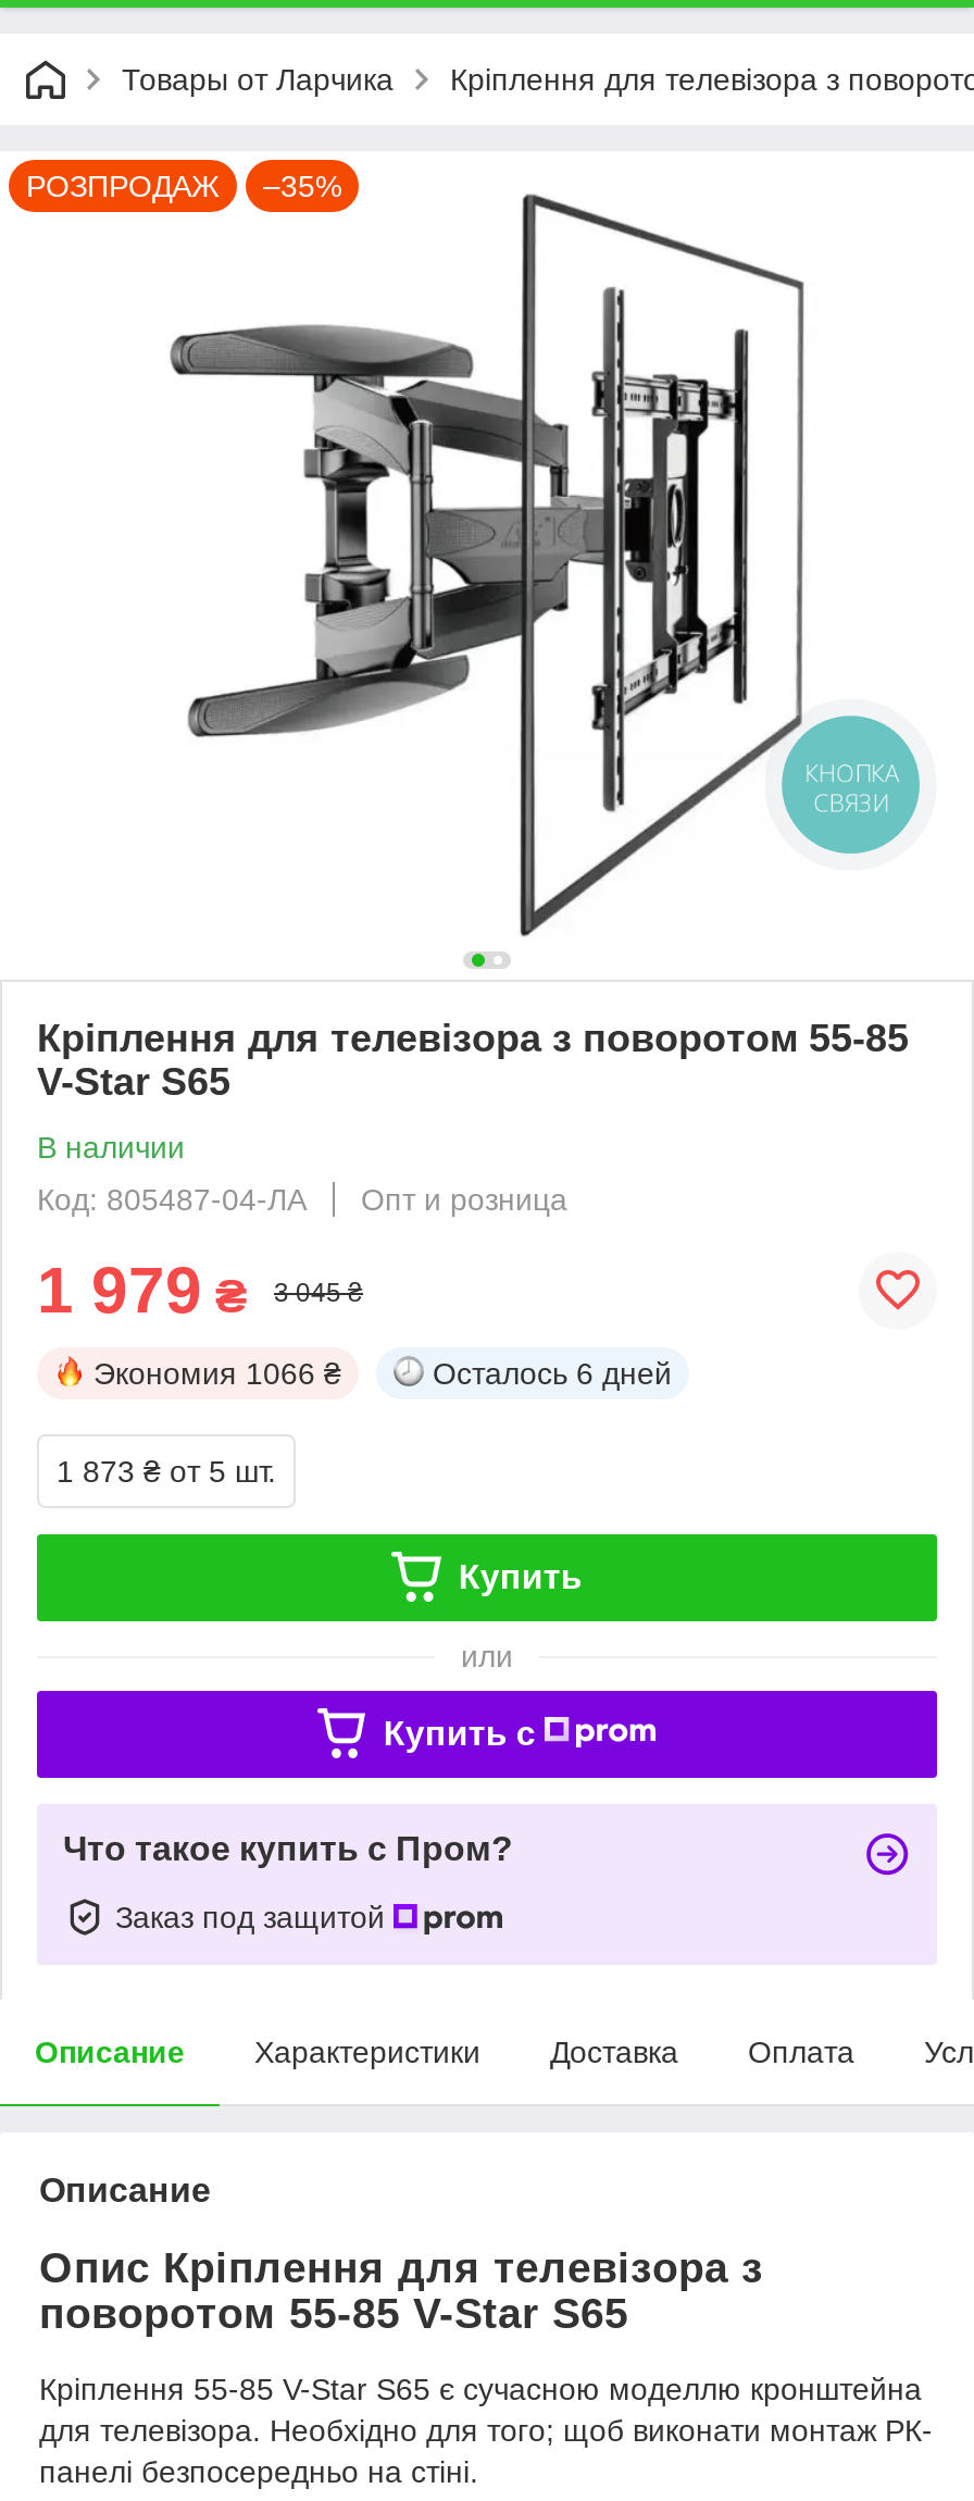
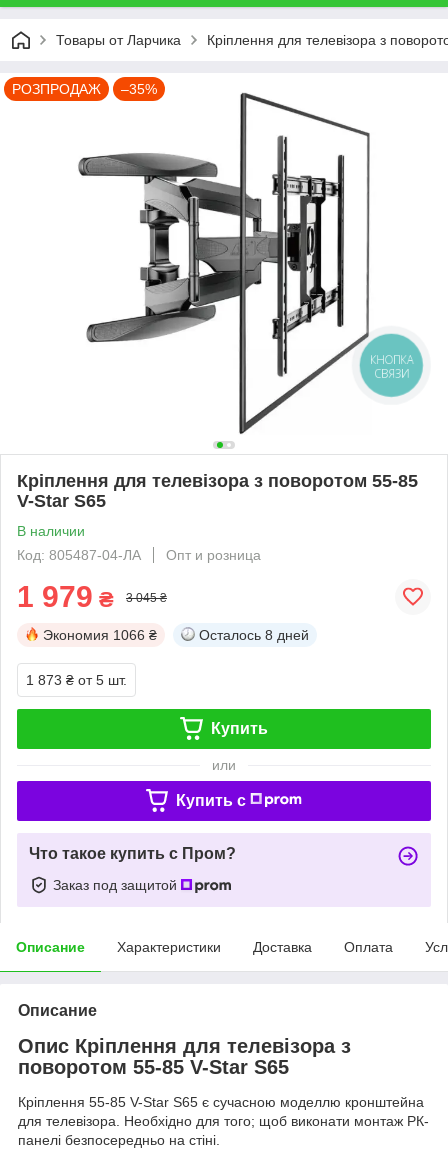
- Осталось 6 дней
+ Осталось 8 дней
